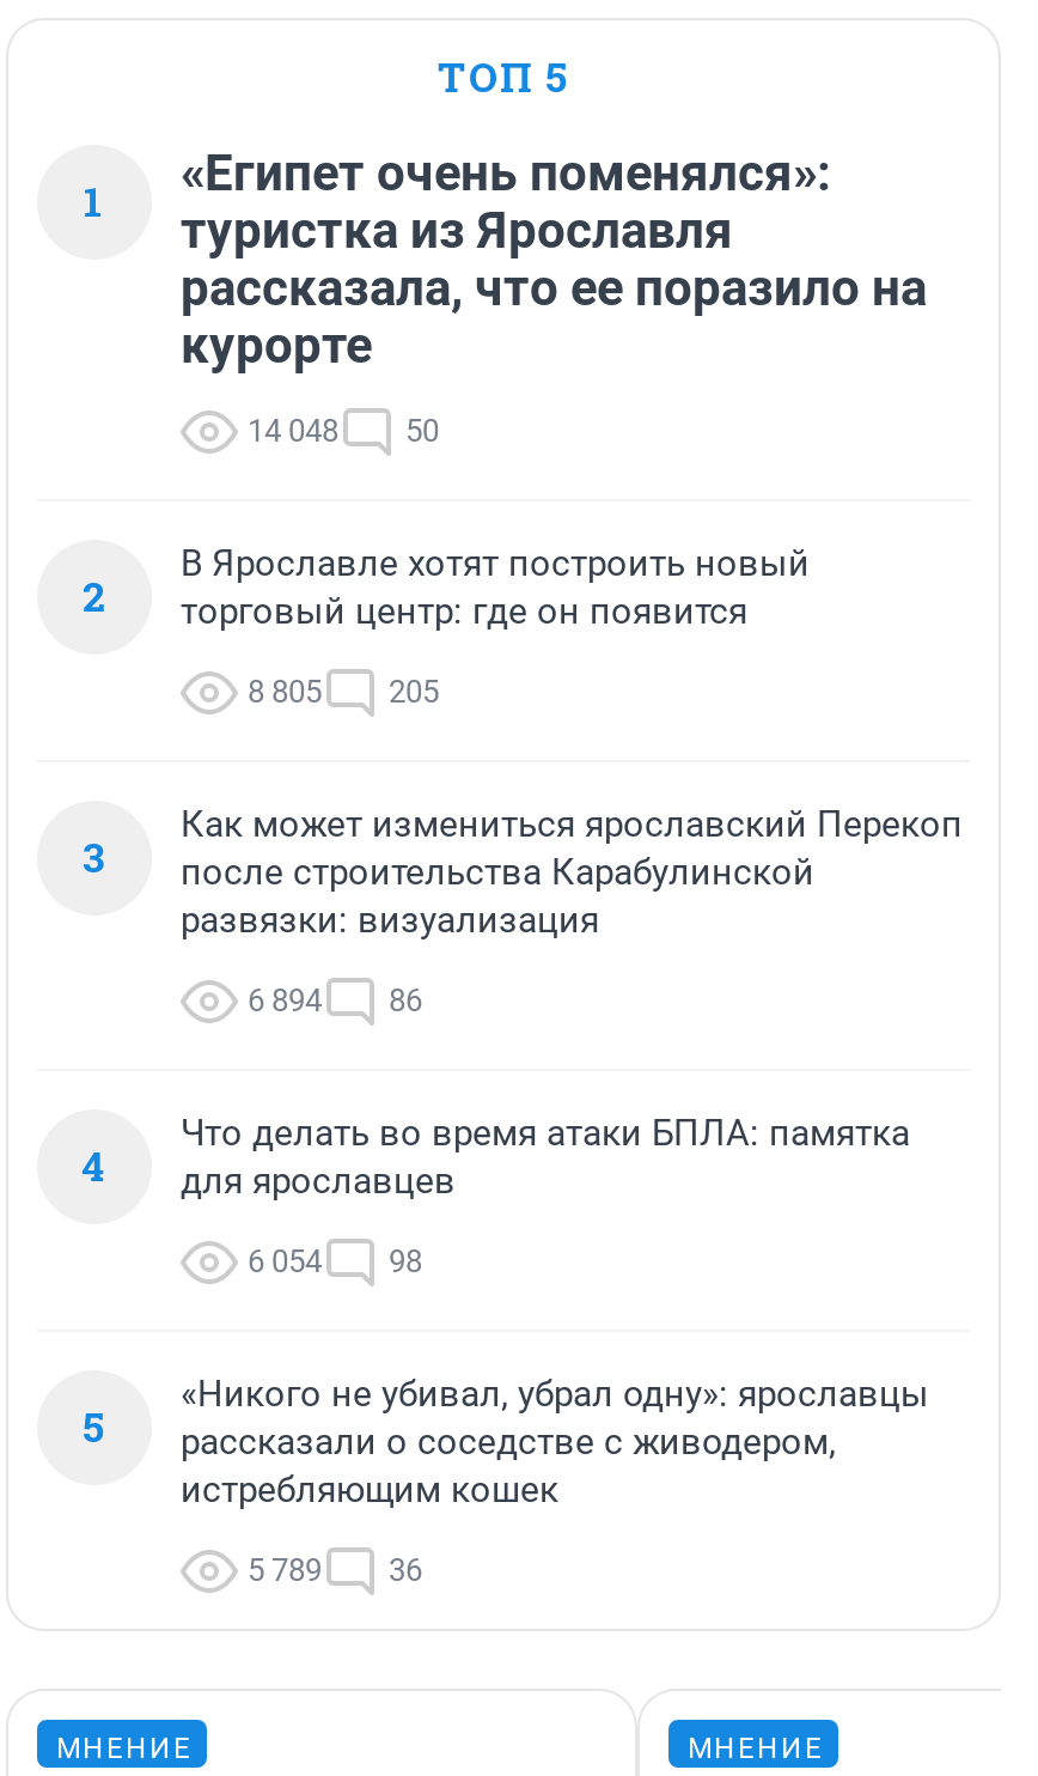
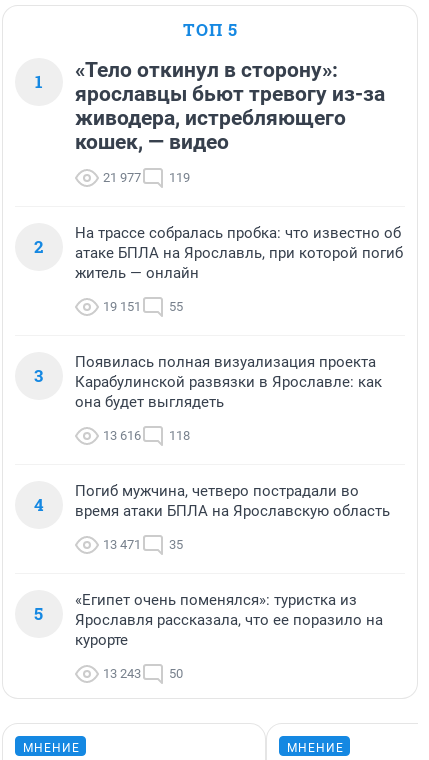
- «Египет очень поменялся»:
- туристка из Ярославля
- рассказала, что ее поразило на
- курорте
+ «Тело откинул в сторону»:
+ ярославцы бьют тревогу из-за
+ живодера, истребляющего
+ кошек, — видео

- 14 048
- 50
+ 21 977
+ 119

- В Ярославле хотят построить новый
- торговый центр: где он появится
+ На трассе собралась пробка: что известно об
+ атаке БПЛА на Ярославль, при которой погиб
+ житель — онлайн

- 8 805
- 205
+ 19 151
+ 55

- Как может измениться ярославский Перекоп
- после строительства Карабулинской
- развязки: визуализация
+ Появилась полная визуализация проекта
+ Карабулинской развязки в Ярославле: как
+ она будет выглядеть

- 6 894
- 86
+ 13 616
+ 118

- Что делать во время атаки БПЛА: памятка
- для ярославцев
+ Погиб мужчина, четверо пострадали во
+ время атаки БПЛА на Ярославскую область

- 6 054
- 98
+ 13 471
+ 35

- «Никого не убивал, убрал одну»: ярославцы
- рассказали о соседстве с живодером,
- истребляющим кошек
+ «Египет очень поменялся»: туристка из
+ Ярославля рассказала, что ее поразило на
+ курорте

- 5 789
- 36
+ 13 243
+ 50
